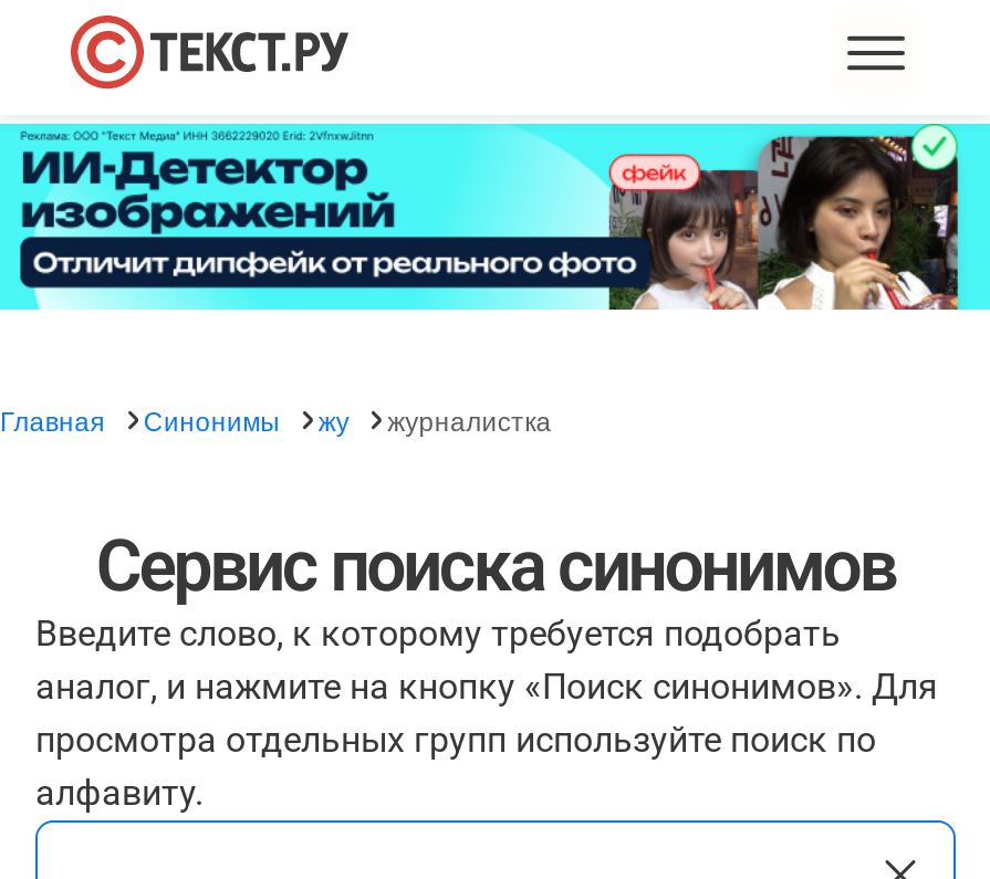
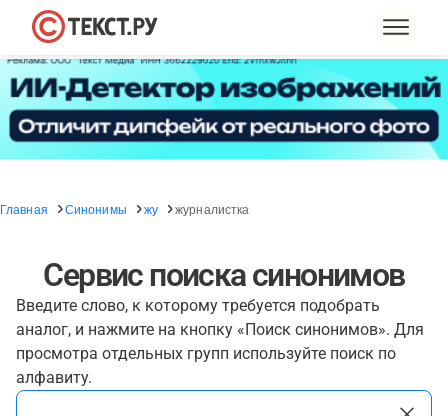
- [image]
+ [image]
